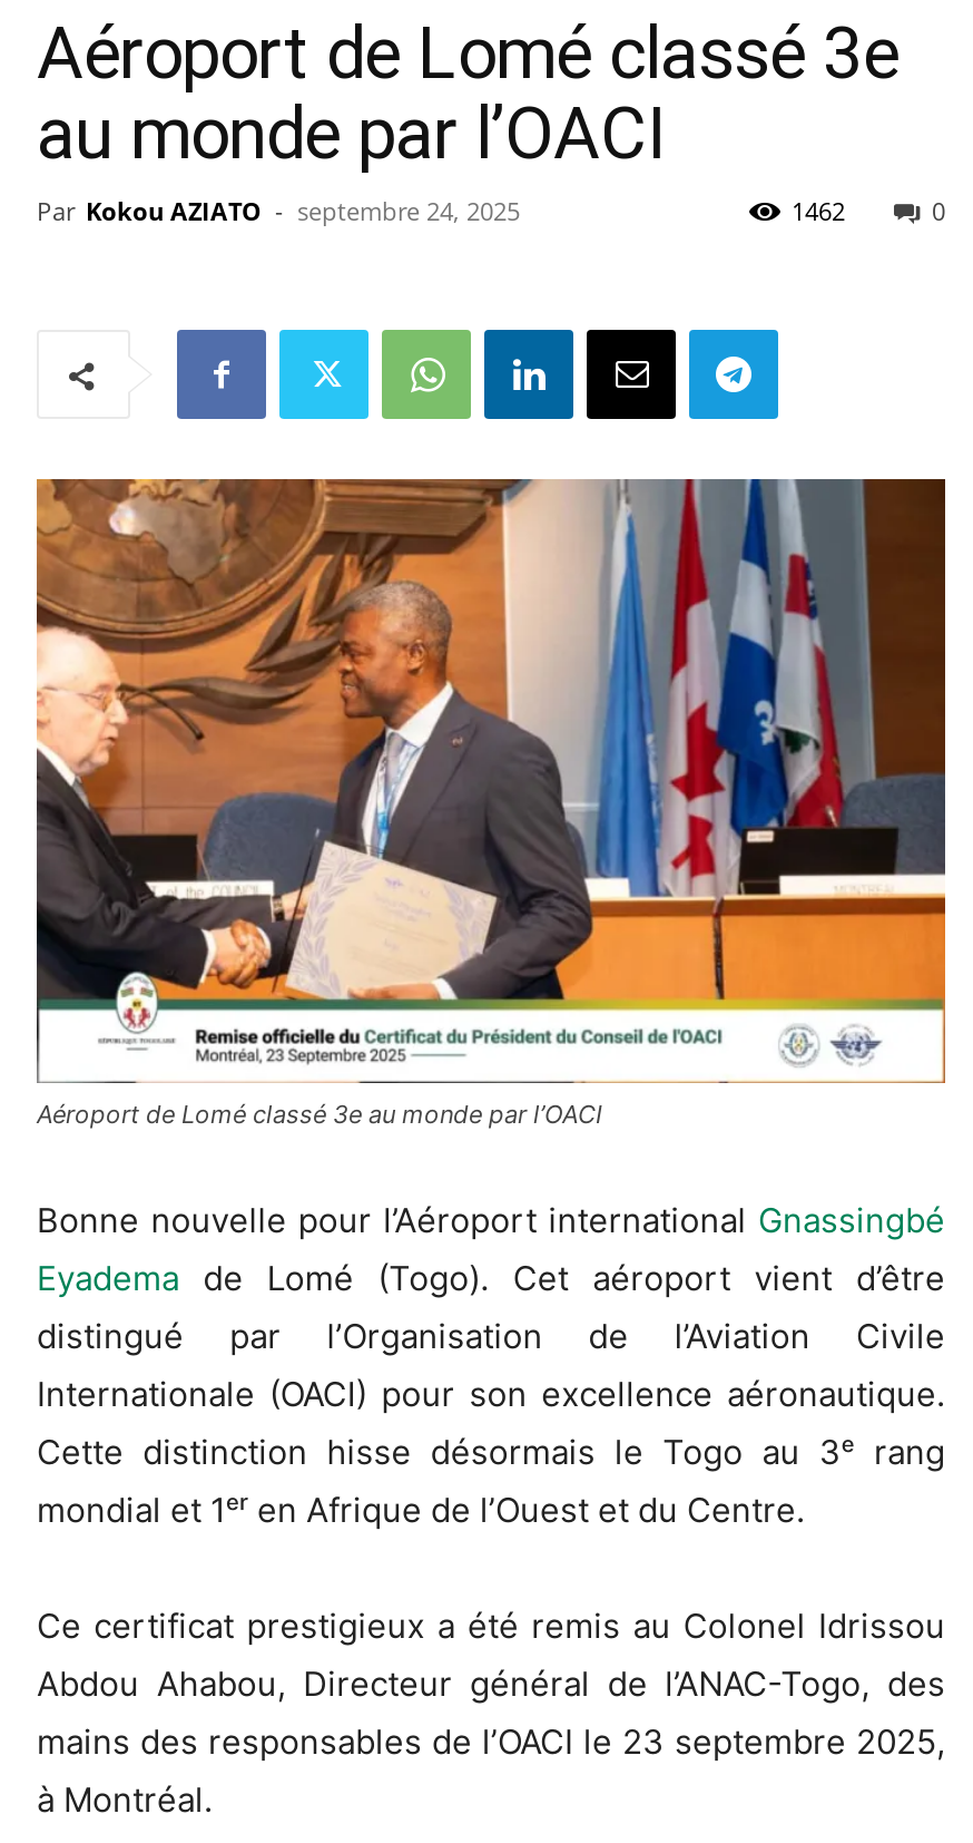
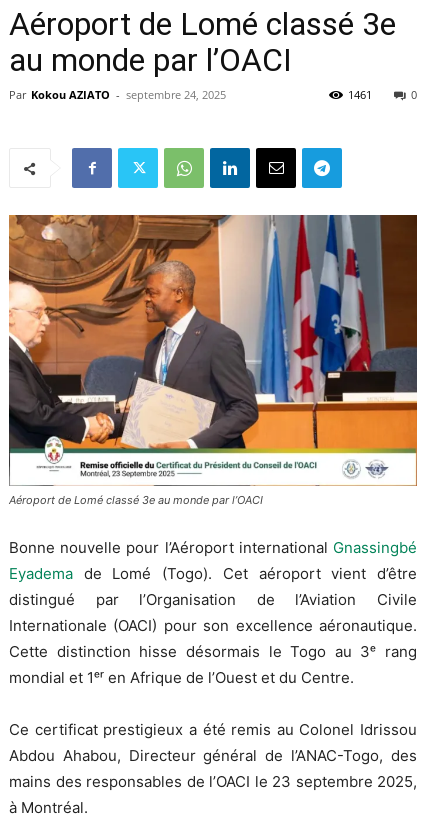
- 1462
+ 1461
